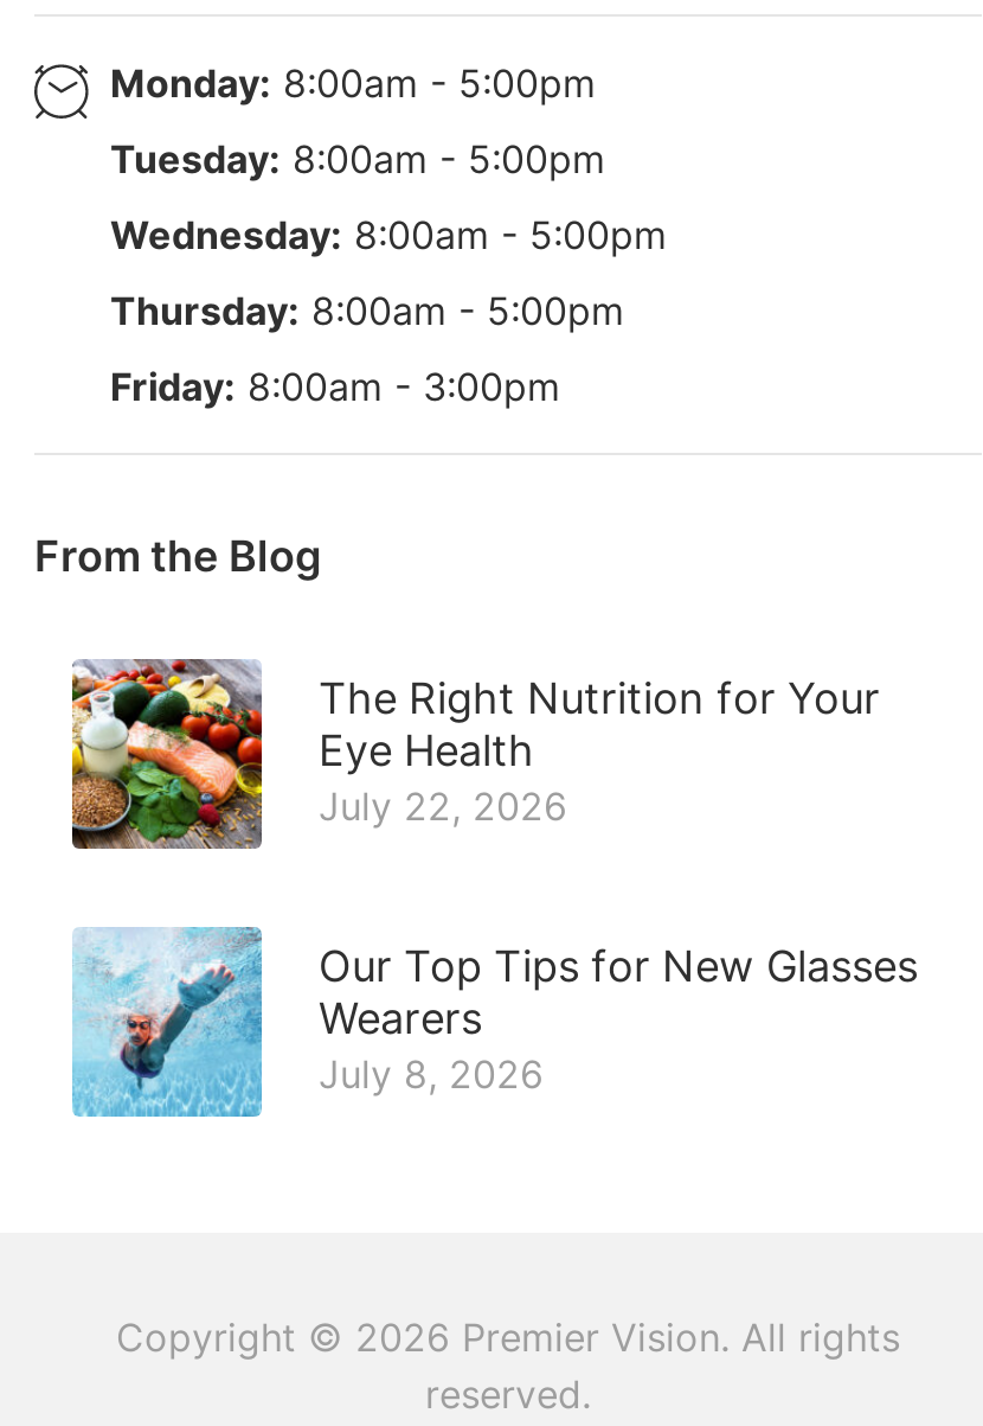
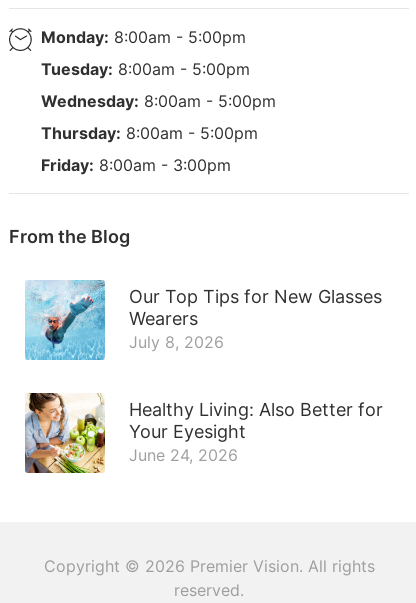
- [image]
- The Right Nutrition for Your
- Eye Health
- July 22, 2026

moved up: [image] | Our Top Tips for New Glasses | Wearers | July 8, 2026

+ [image]
+ Healthy Living: Also Better for
+ Your Eyesight
+ June 24, 2026
